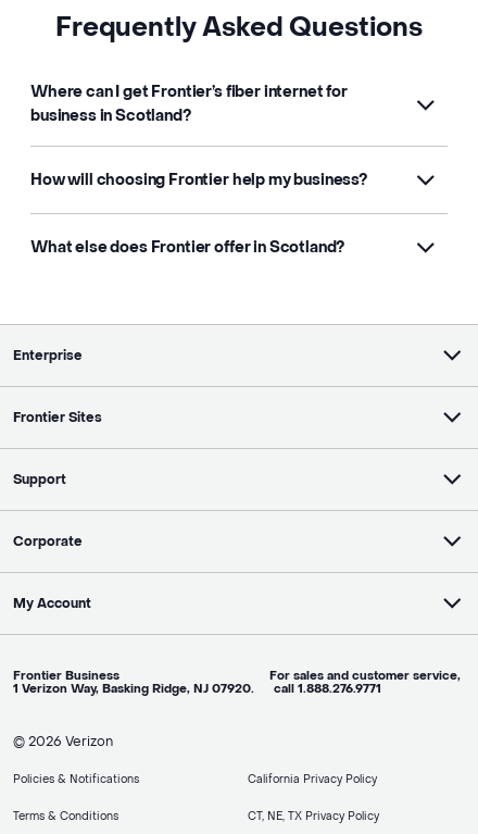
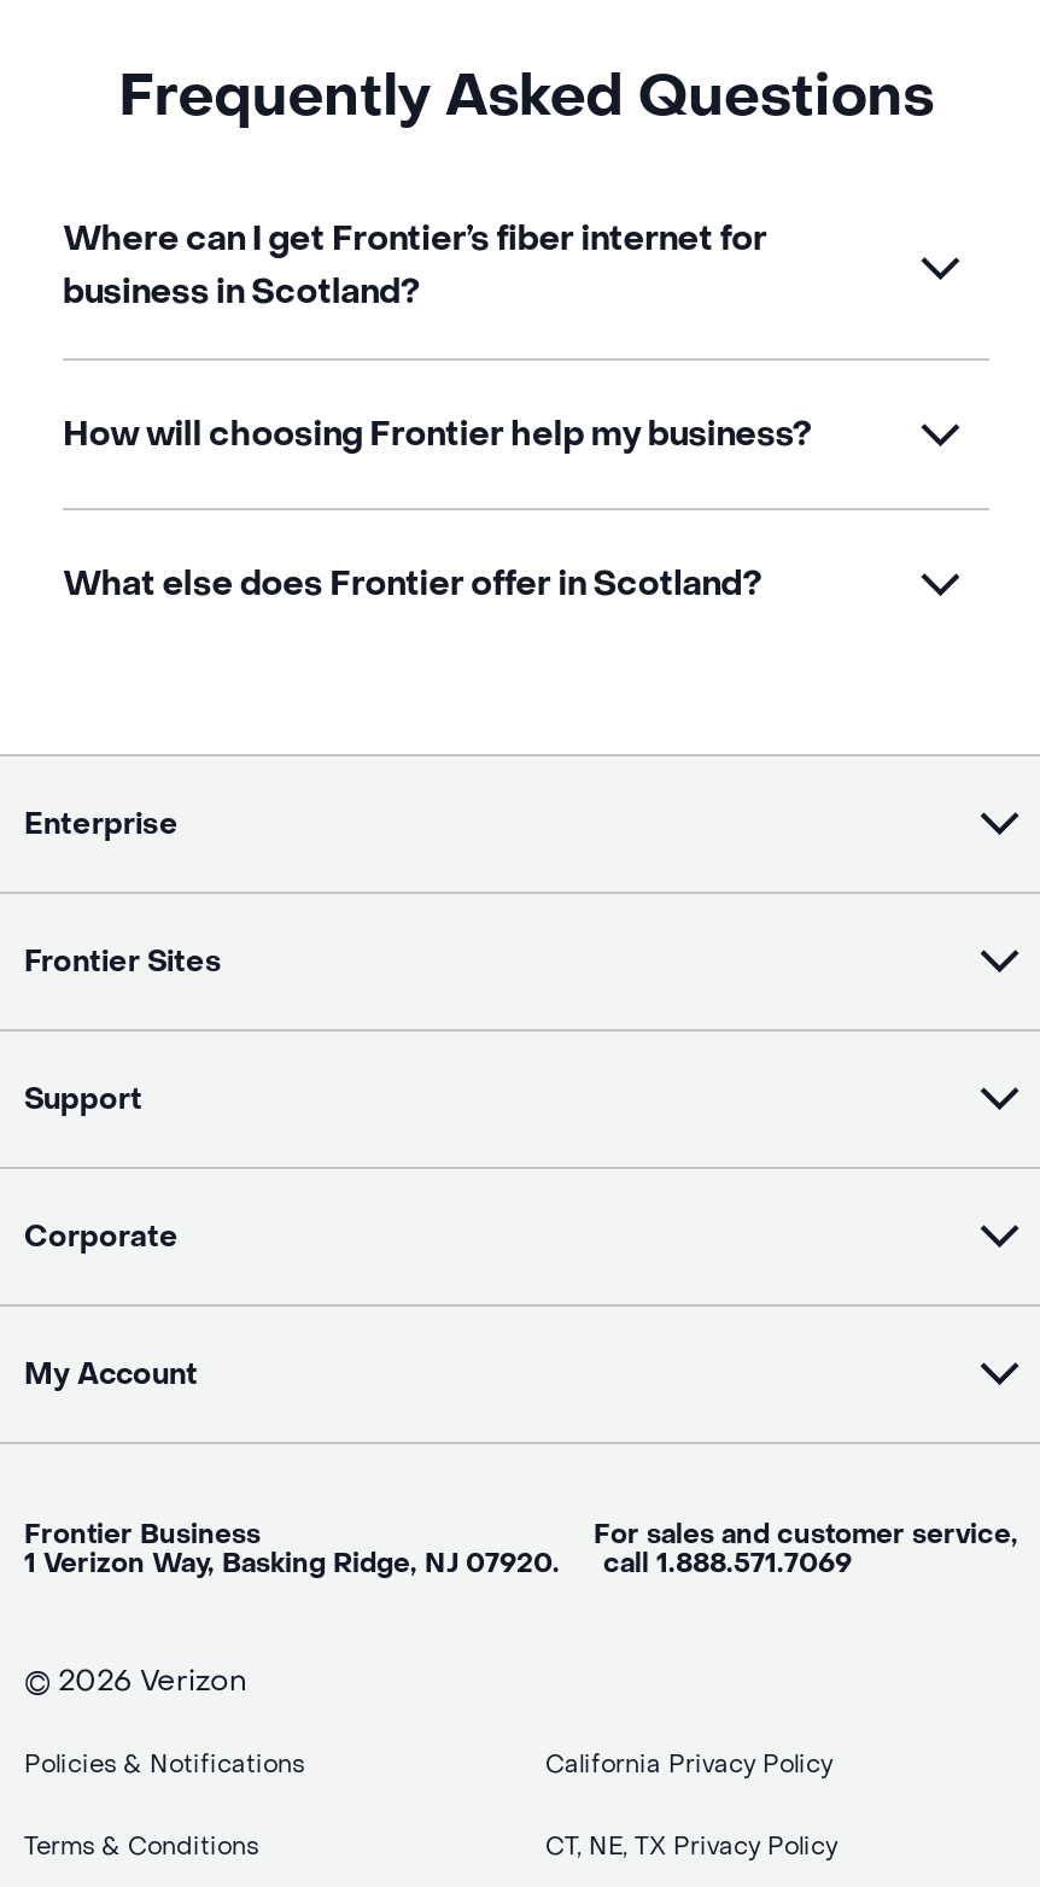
- 1 Verizon Way, Basking Ridge, NJ 07920. call 1.888.276.9771
+ 1 Verizon Way, Basking Ridge, NJ 07920. call 1.888.571.7069
